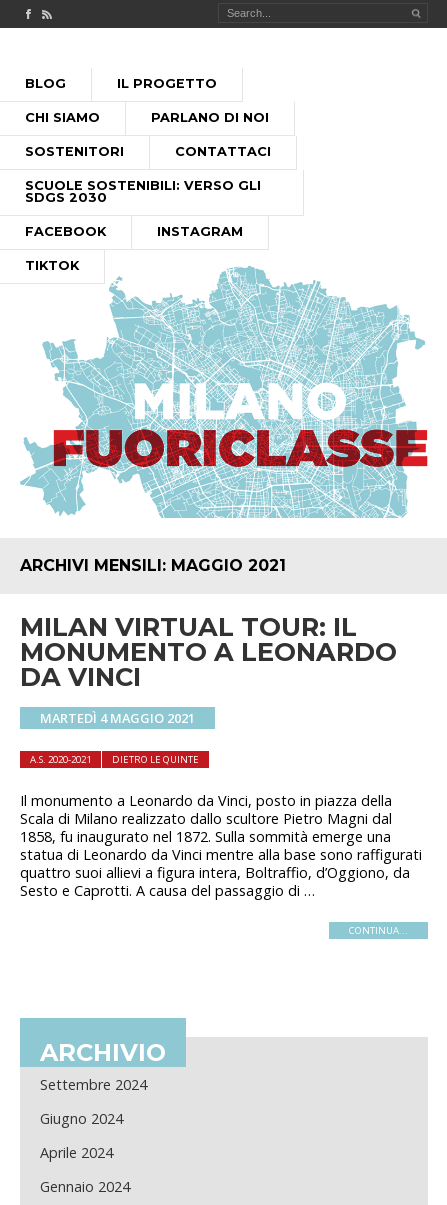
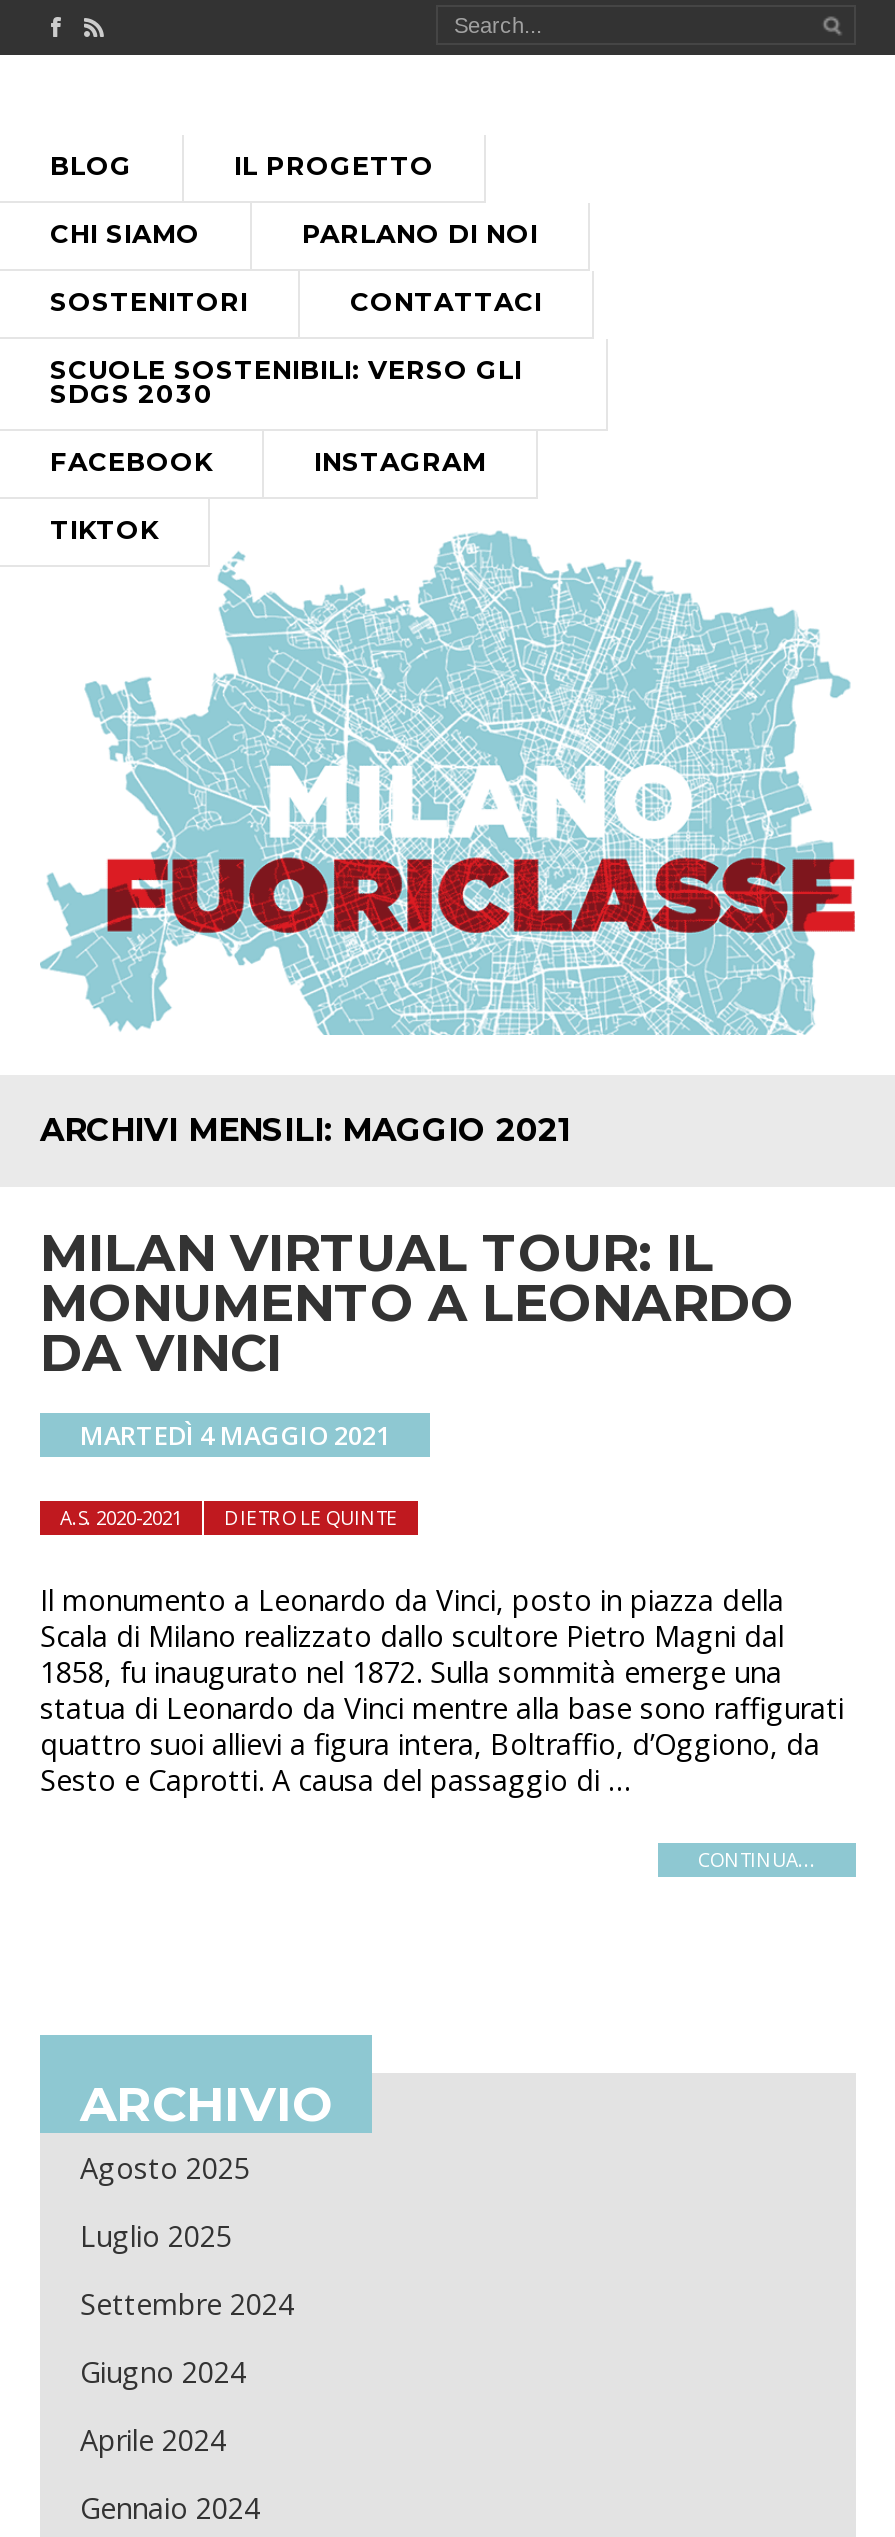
+ Agosto 2025
+ Luglio 2025
